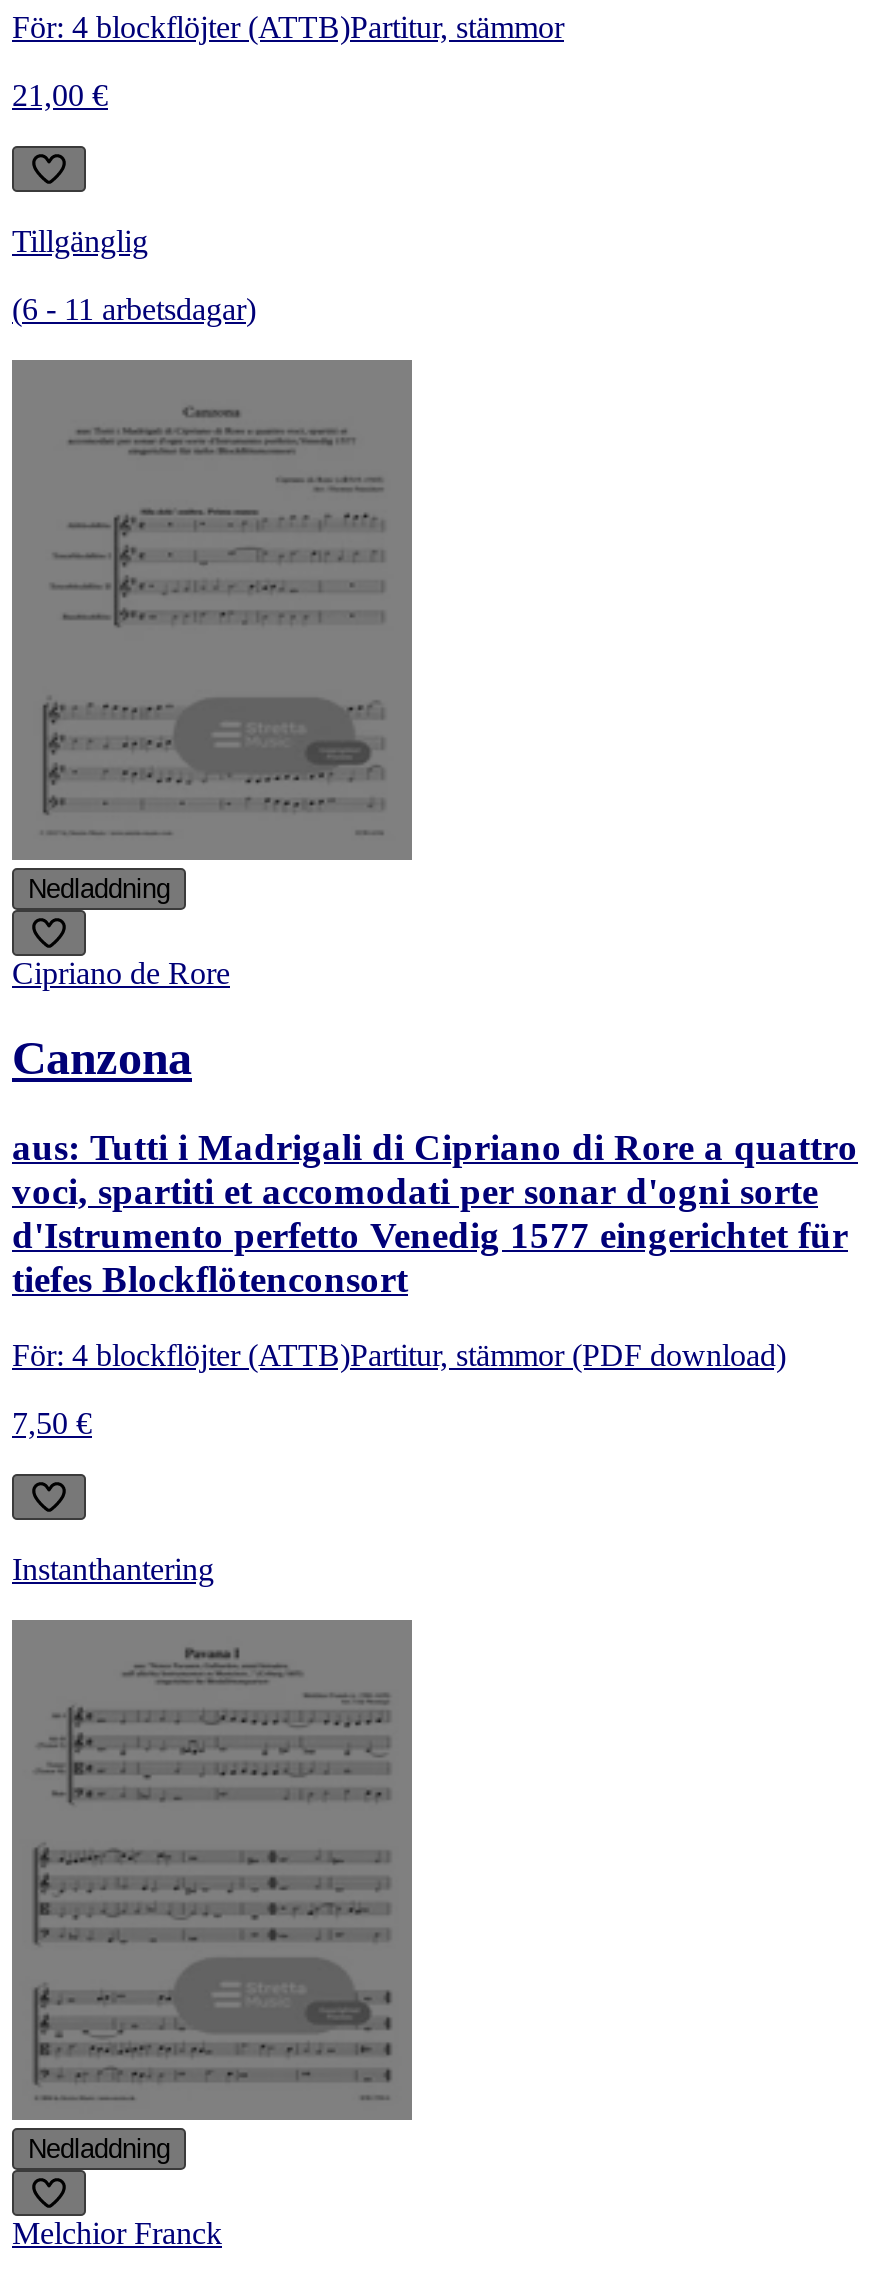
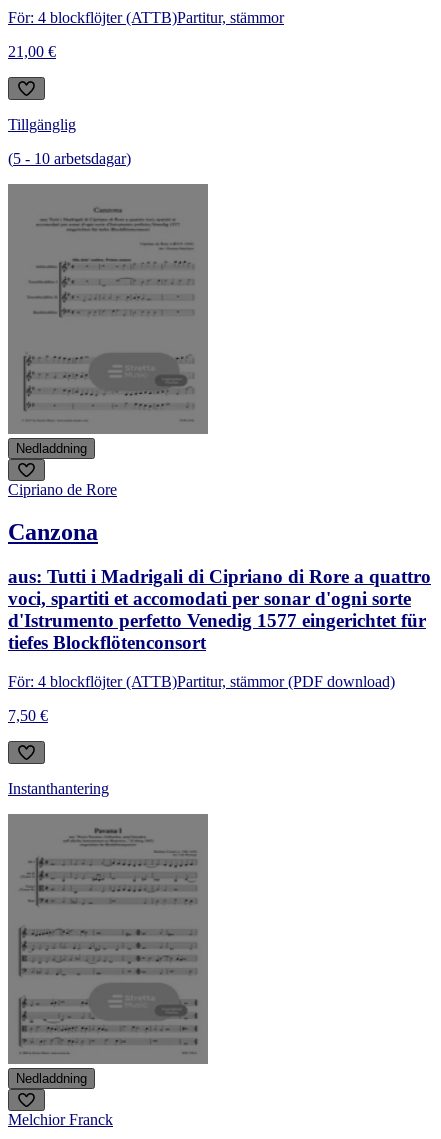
- (6 - 11 arbetsdagar)
+ (5 - 10 arbetsdagar)
